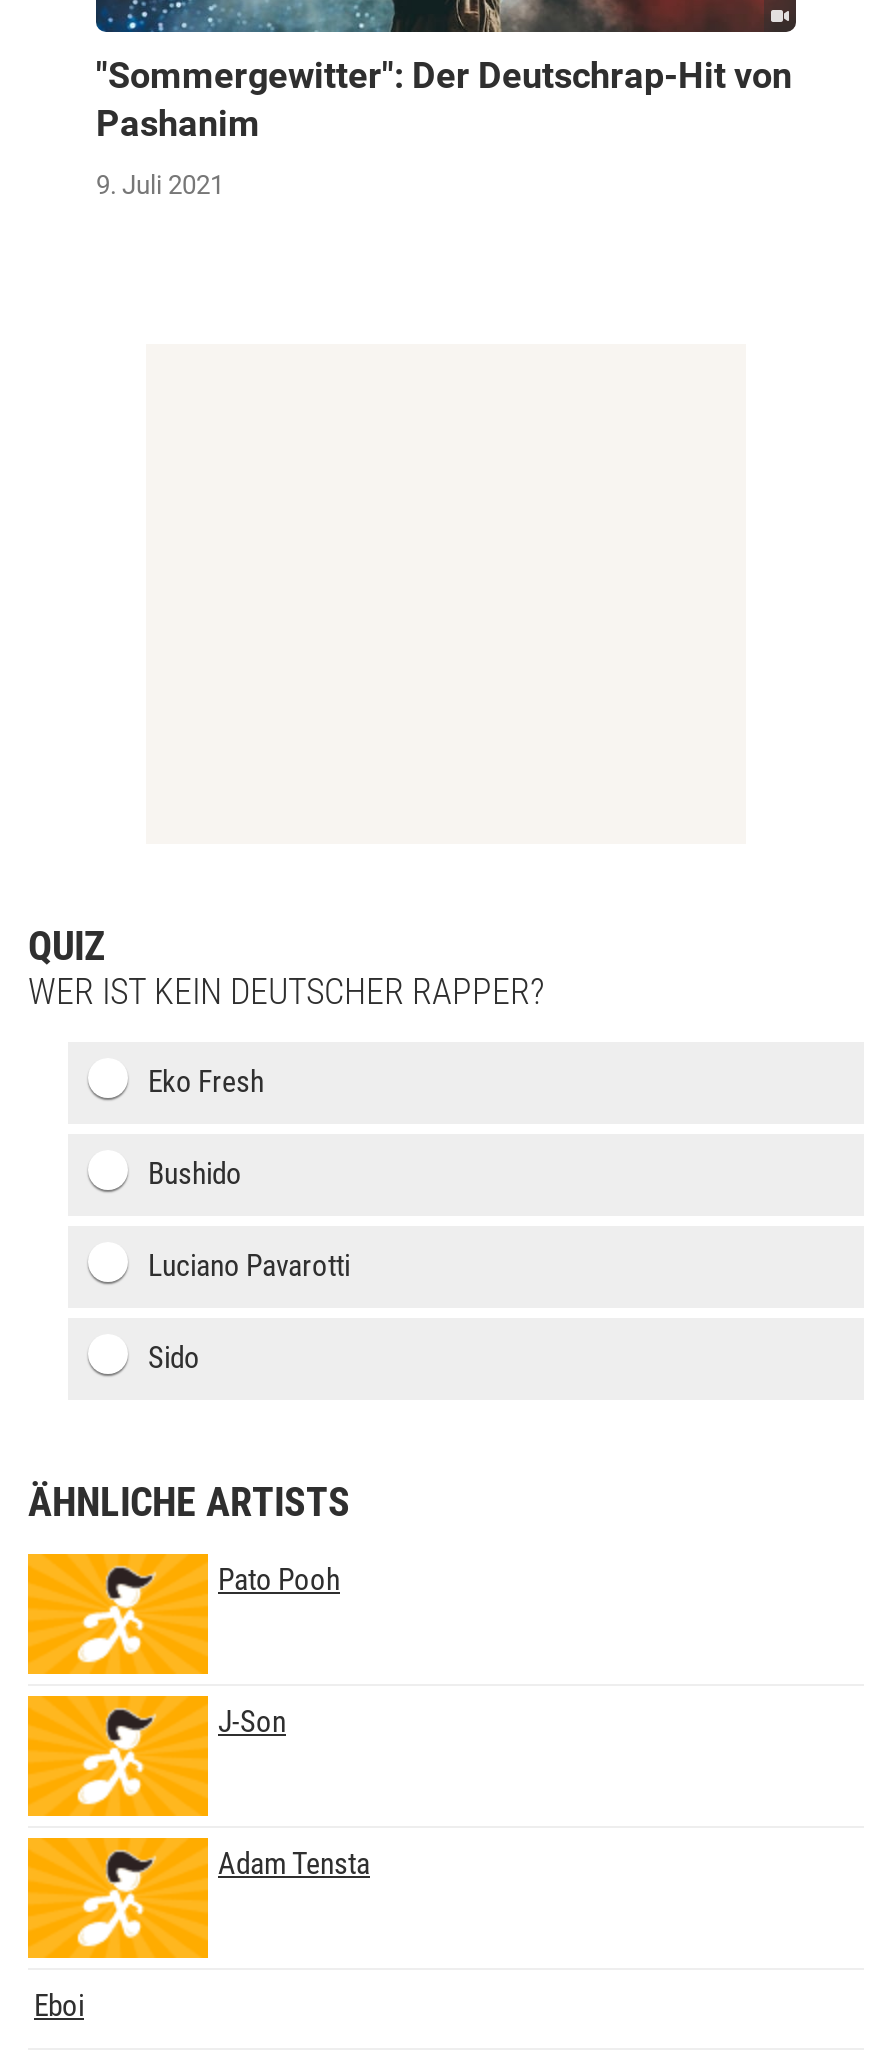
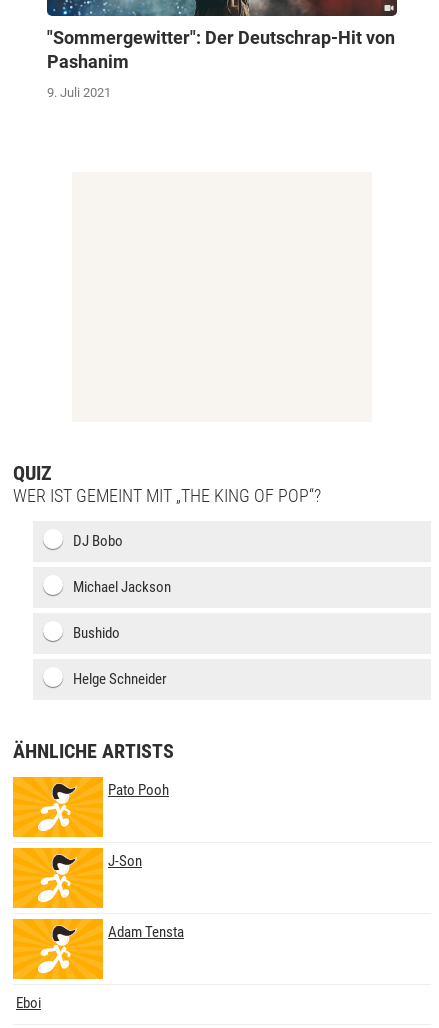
- WER IST KEIN DEUTSCHER RAPPER?
- Eko Fresh
+ WER IST GEMEINT MIT „THE KING OF POP“?
+ DJ Bobo
+ Michael Jackson

moved down: Bushido

- Luciano Pavarotti
- Sido
+ Helge Schneider
